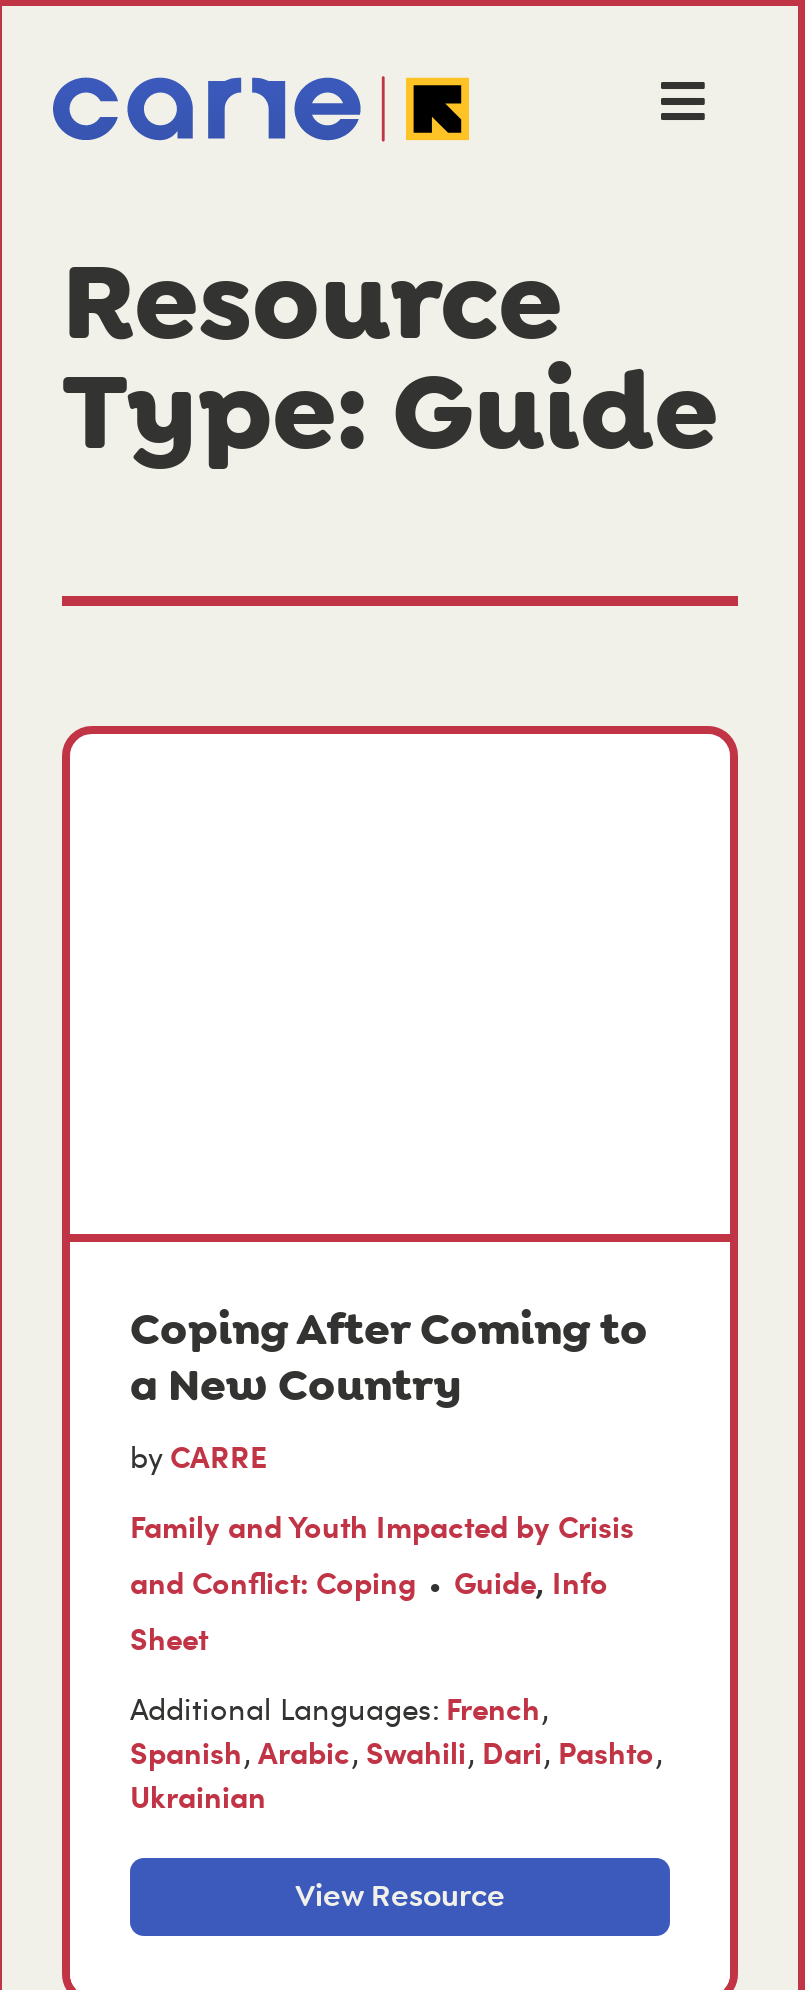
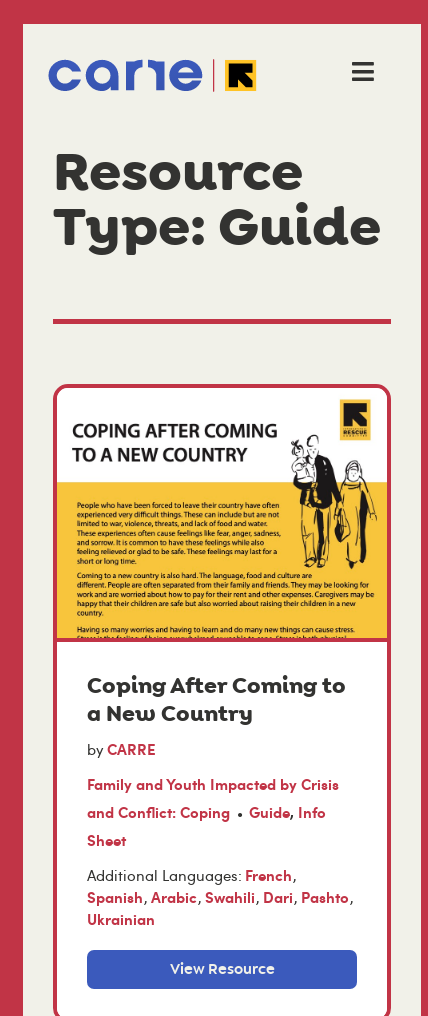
+ [image]
